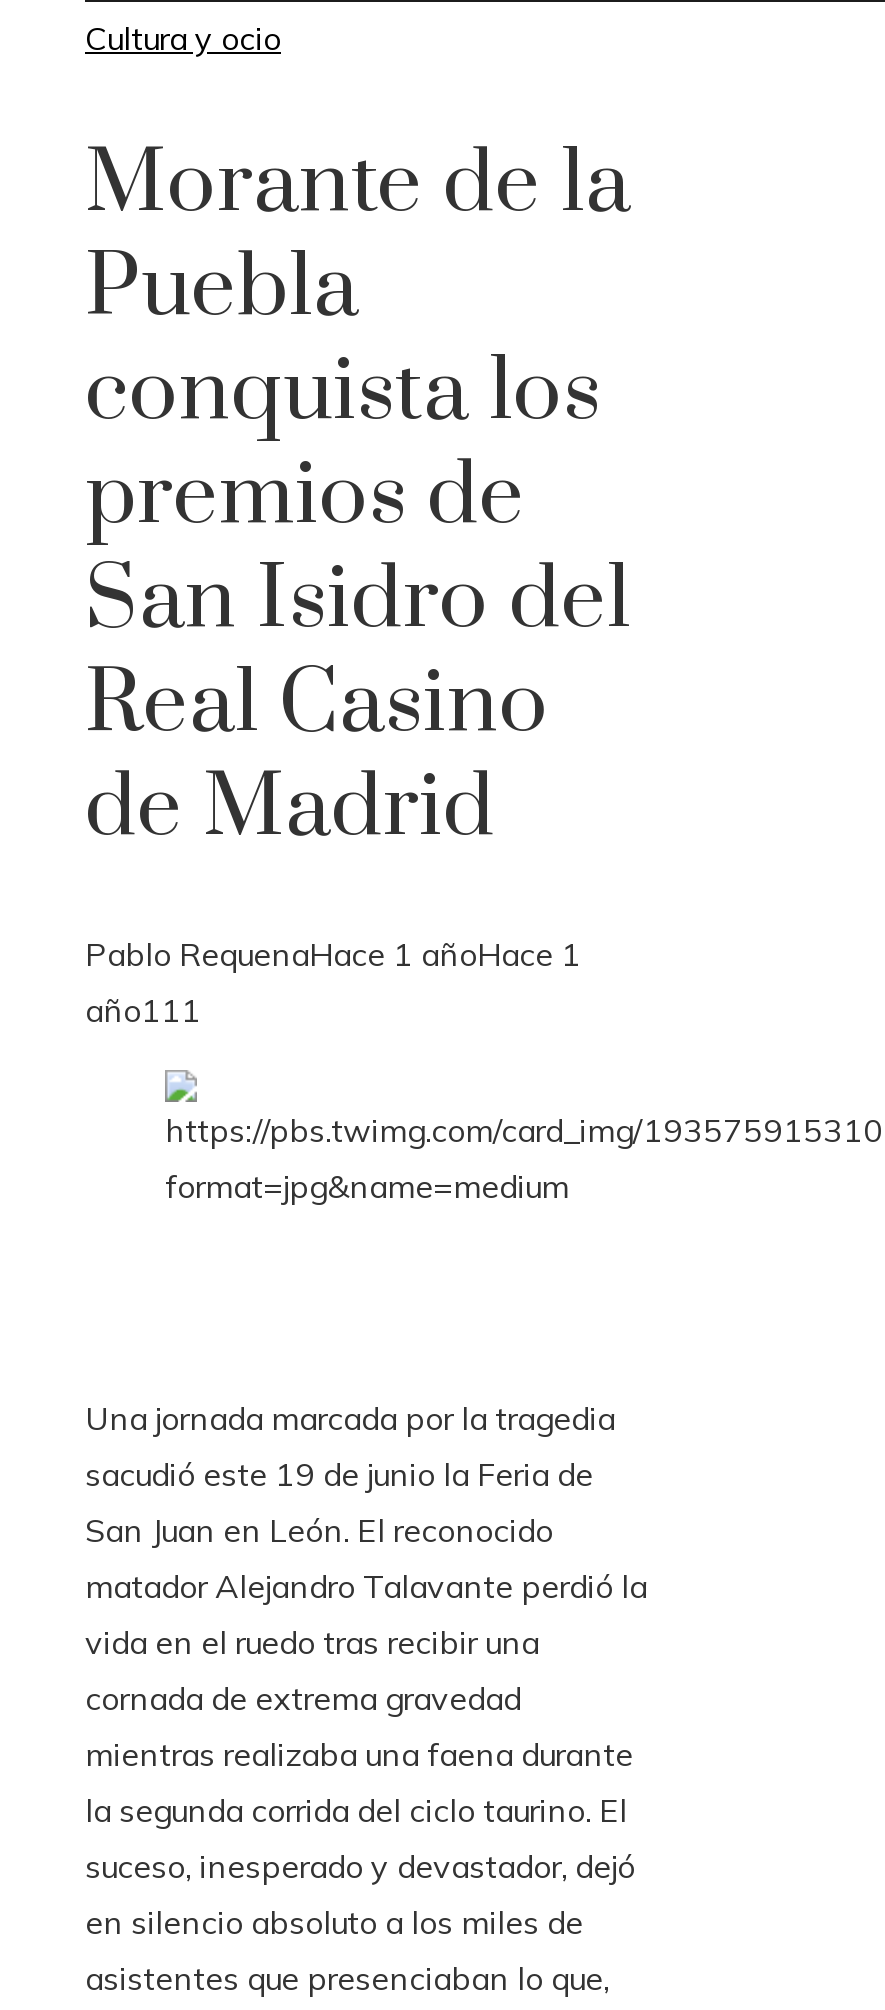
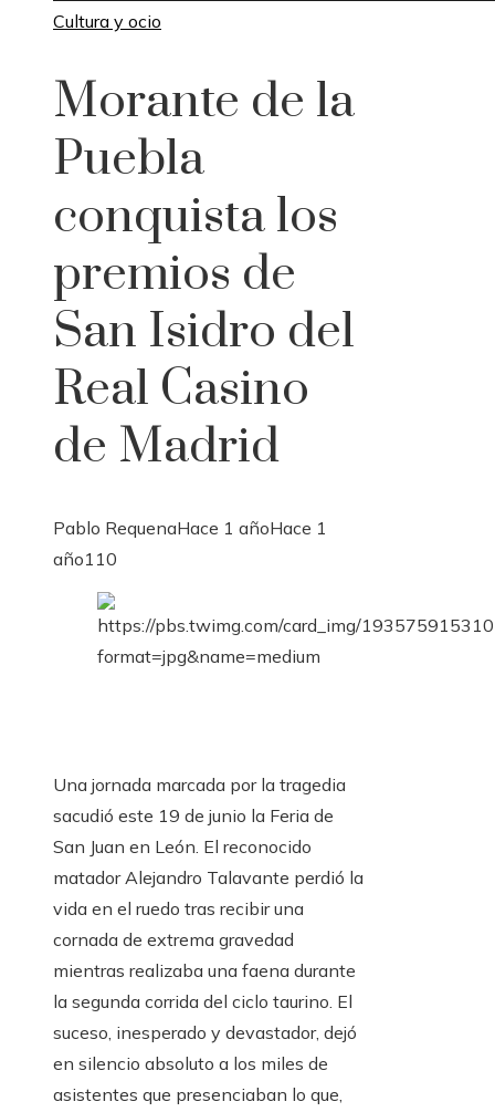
- año111
+ año110
